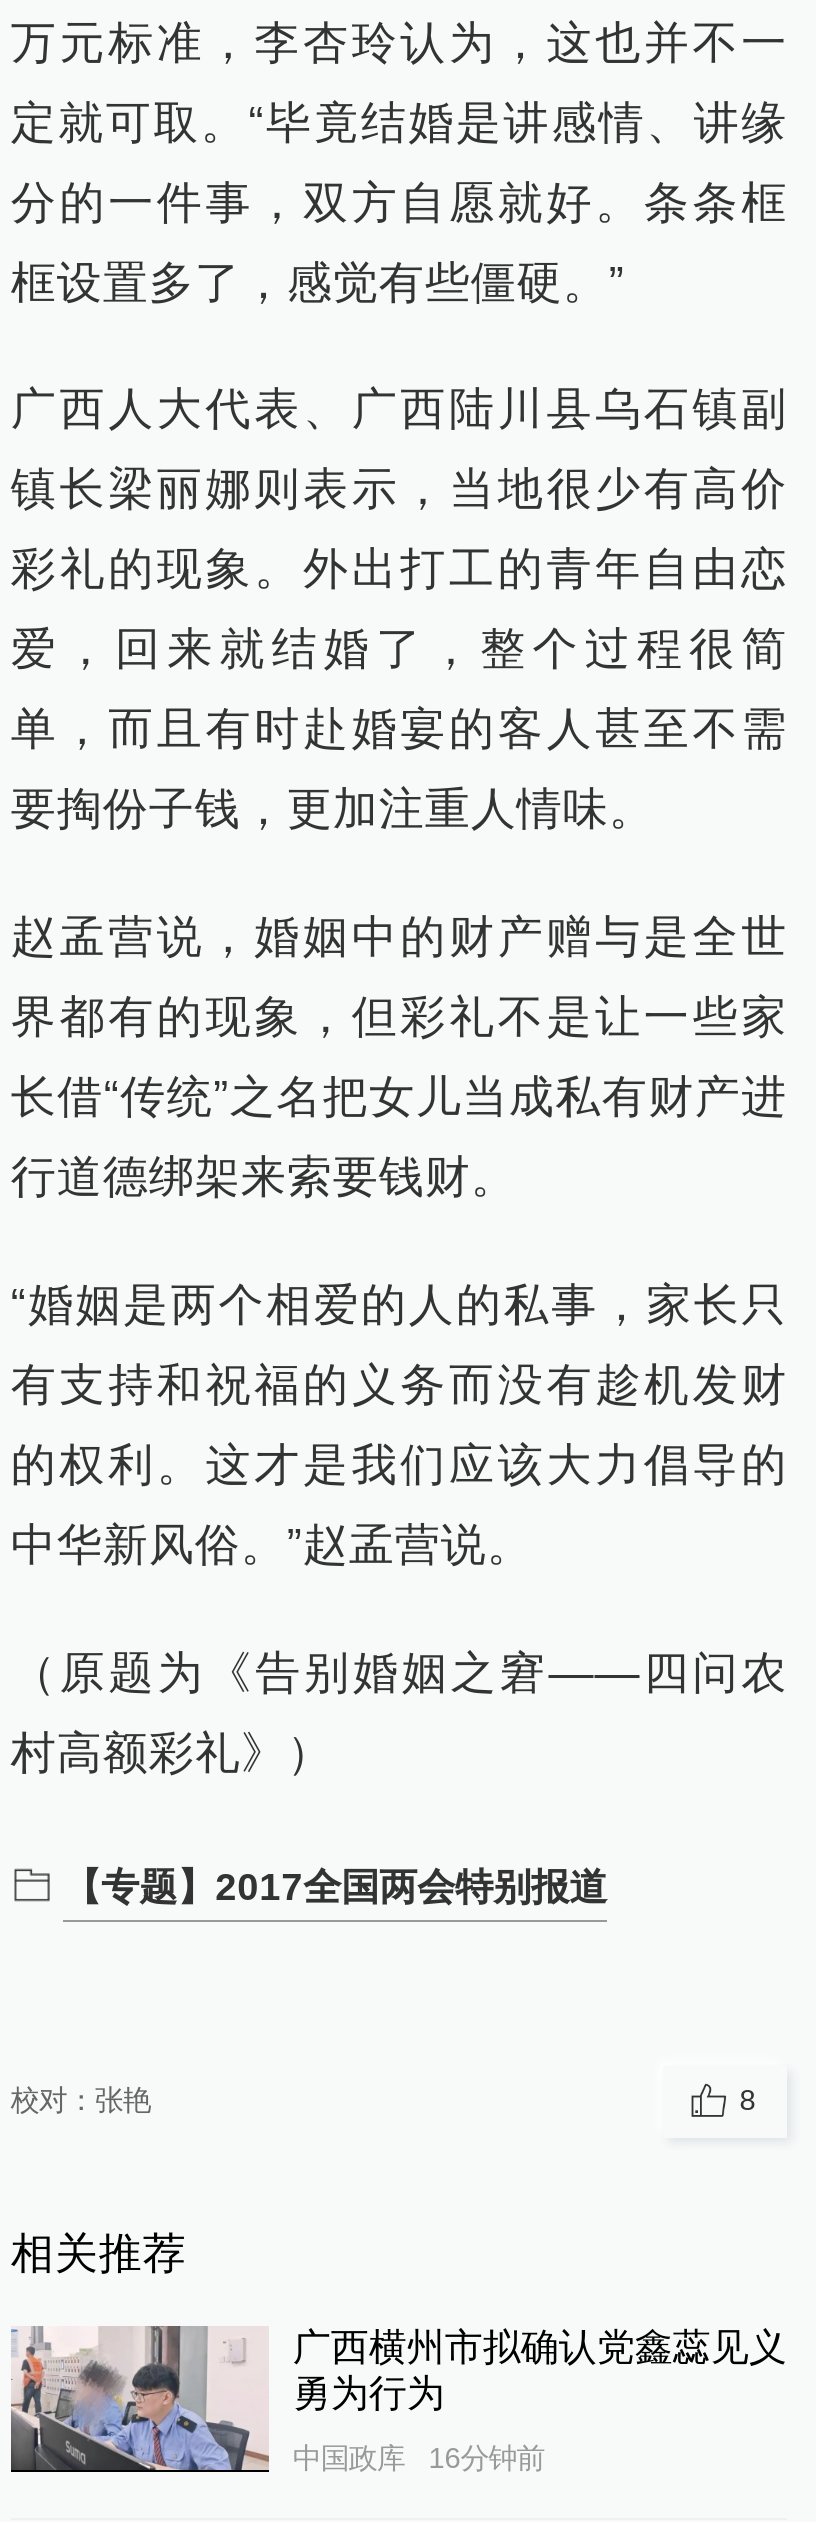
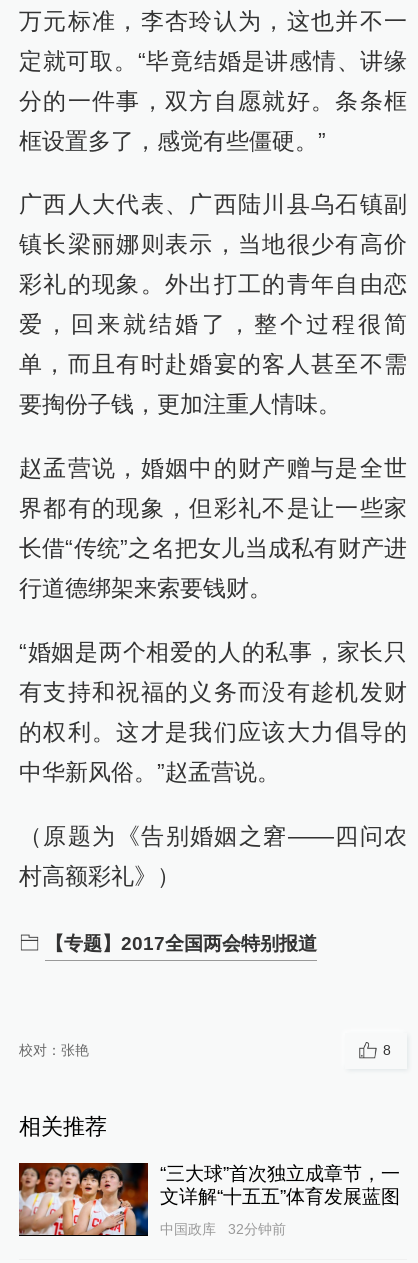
- [image]
- 广西横州市拟确认党鑫蕊见义
- 勇为行为
+ [image]
+ “三大球”首次独立成章节，一
+ 文详解“十五五”体育发展蓝图

- 中国政库 16分钟前
+ 中国政库 32分钟前
